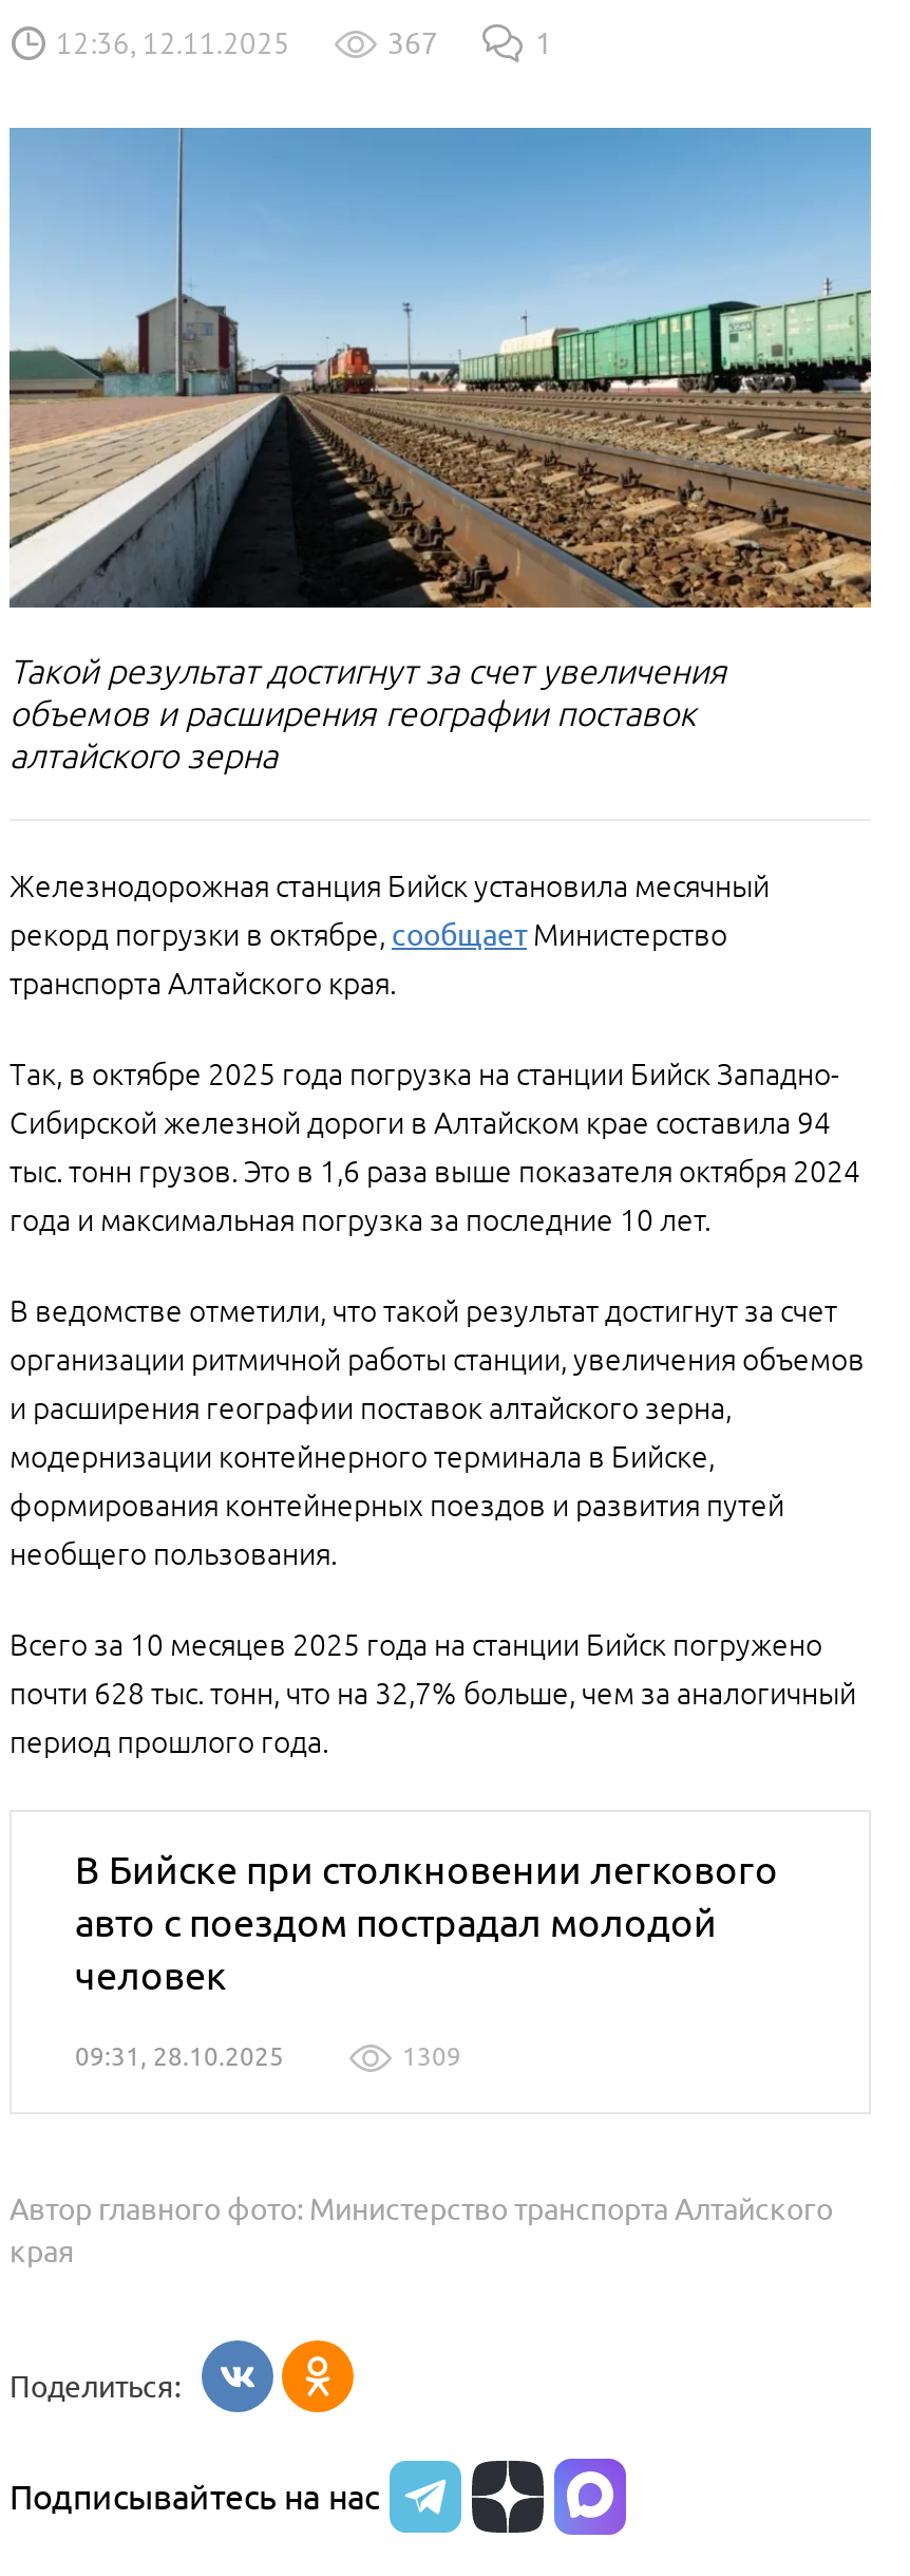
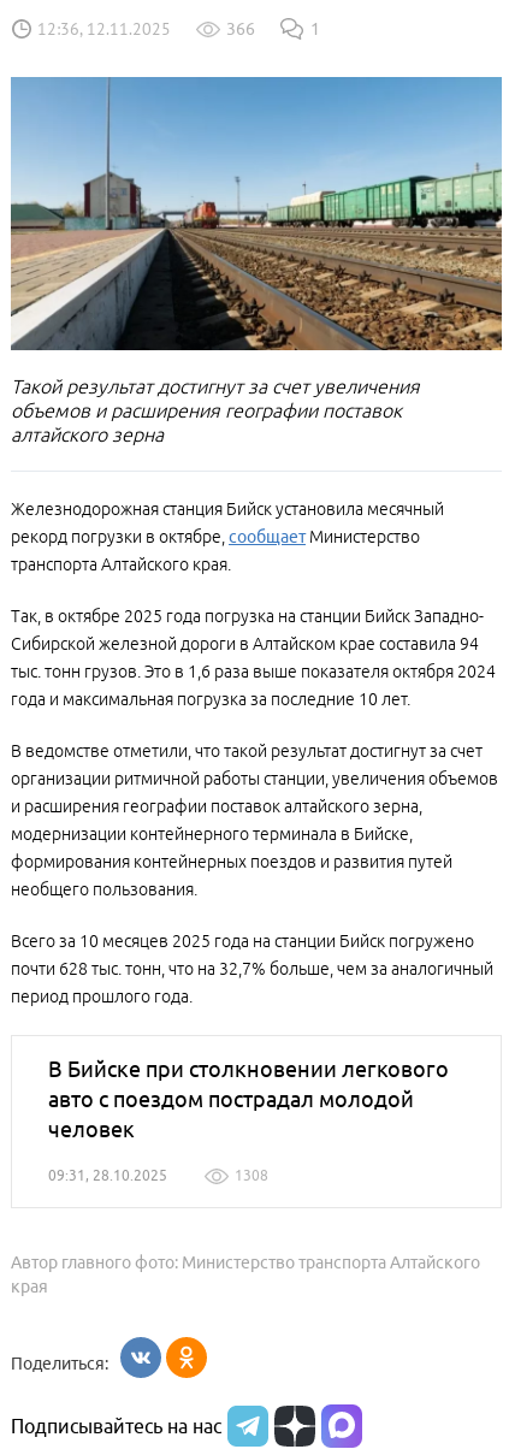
- 367
+ 366

- 1309
+ 1308
